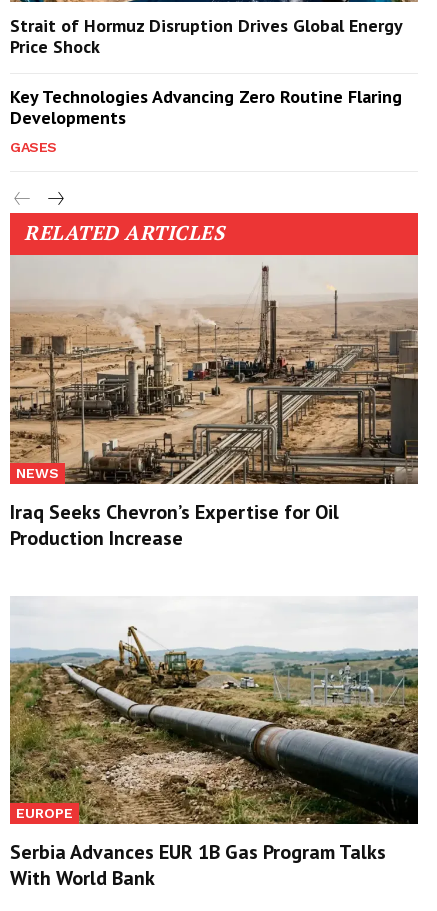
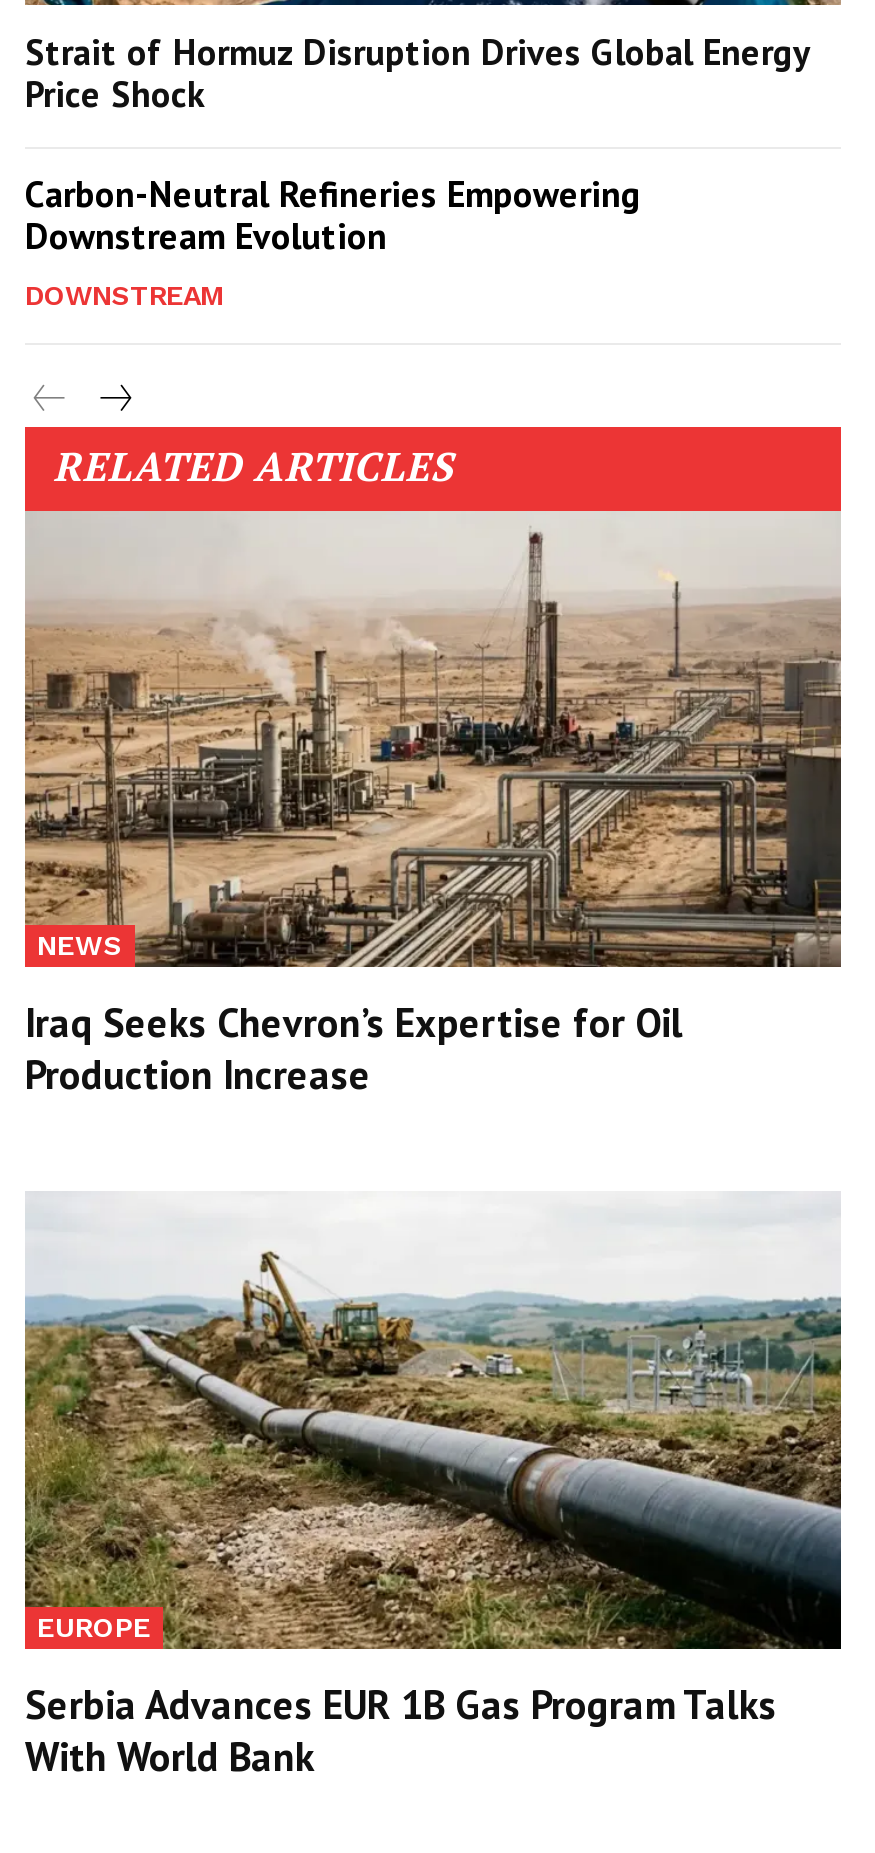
- Key Technologies Advancing Zero Routine Flaring
- Developments
- GASES
+ Carbon-Neutral Refineries Empowering
+ Downstream Evolution
+ DOWNSTREAM
